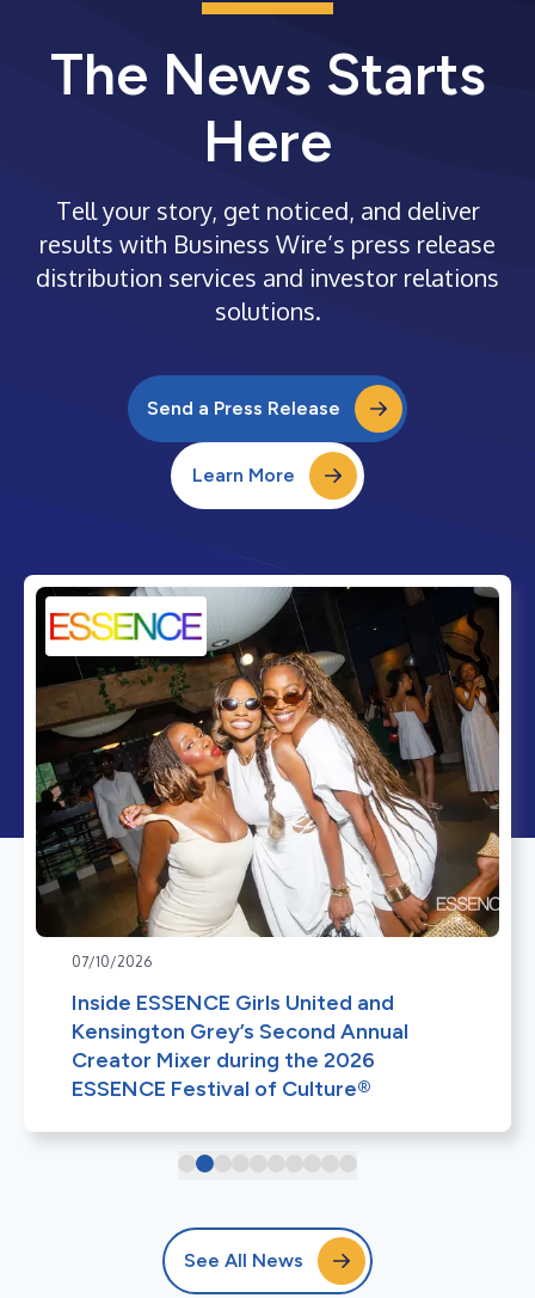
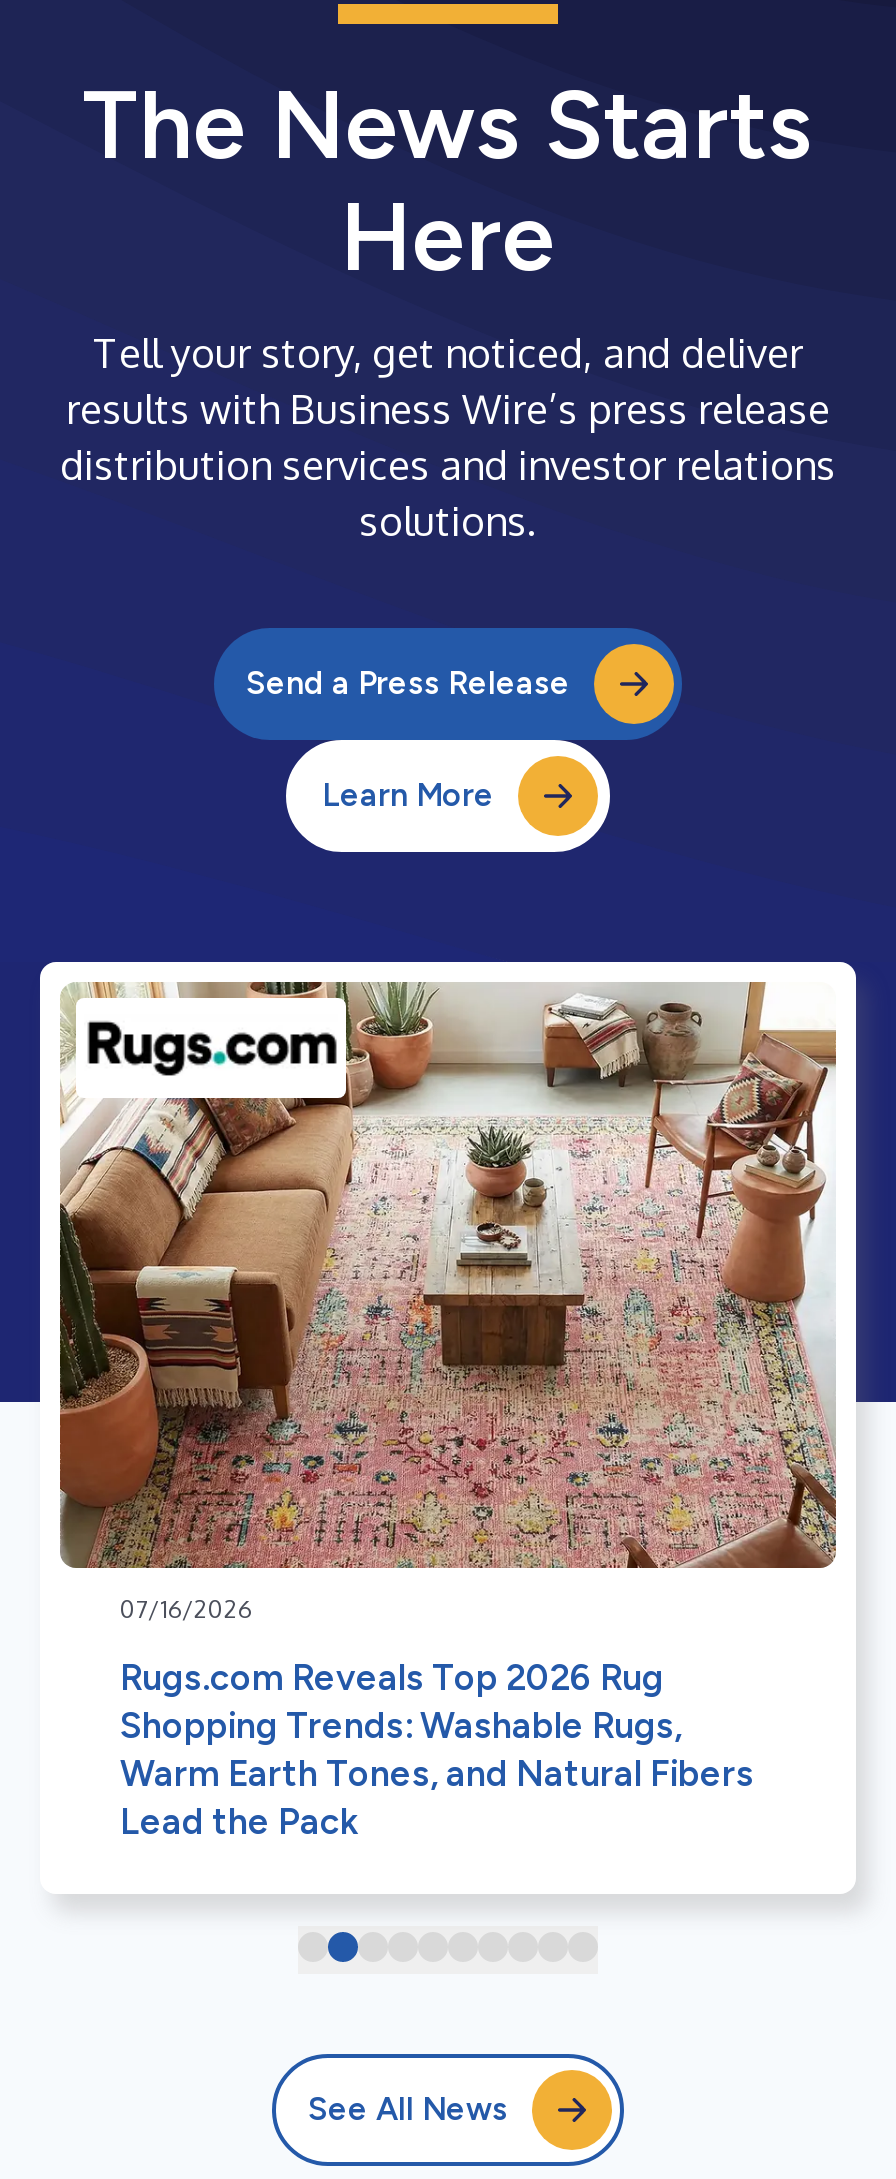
- [image]
- 07/10/2026
+ [image]
+ 07/16/2026

- Inside ESSENCE Girls United and
- Kensington Grey’s Second Annual
- Creator Mixer during the 2026
- ESSENCE Festival of Culture®
+ Rugs.com Reveals Top 2026 Rug
+ Shopping Trends: Washable Rugs,
+ Warm Earth Tones, and Natural Fibers
+ Lead the Pack
